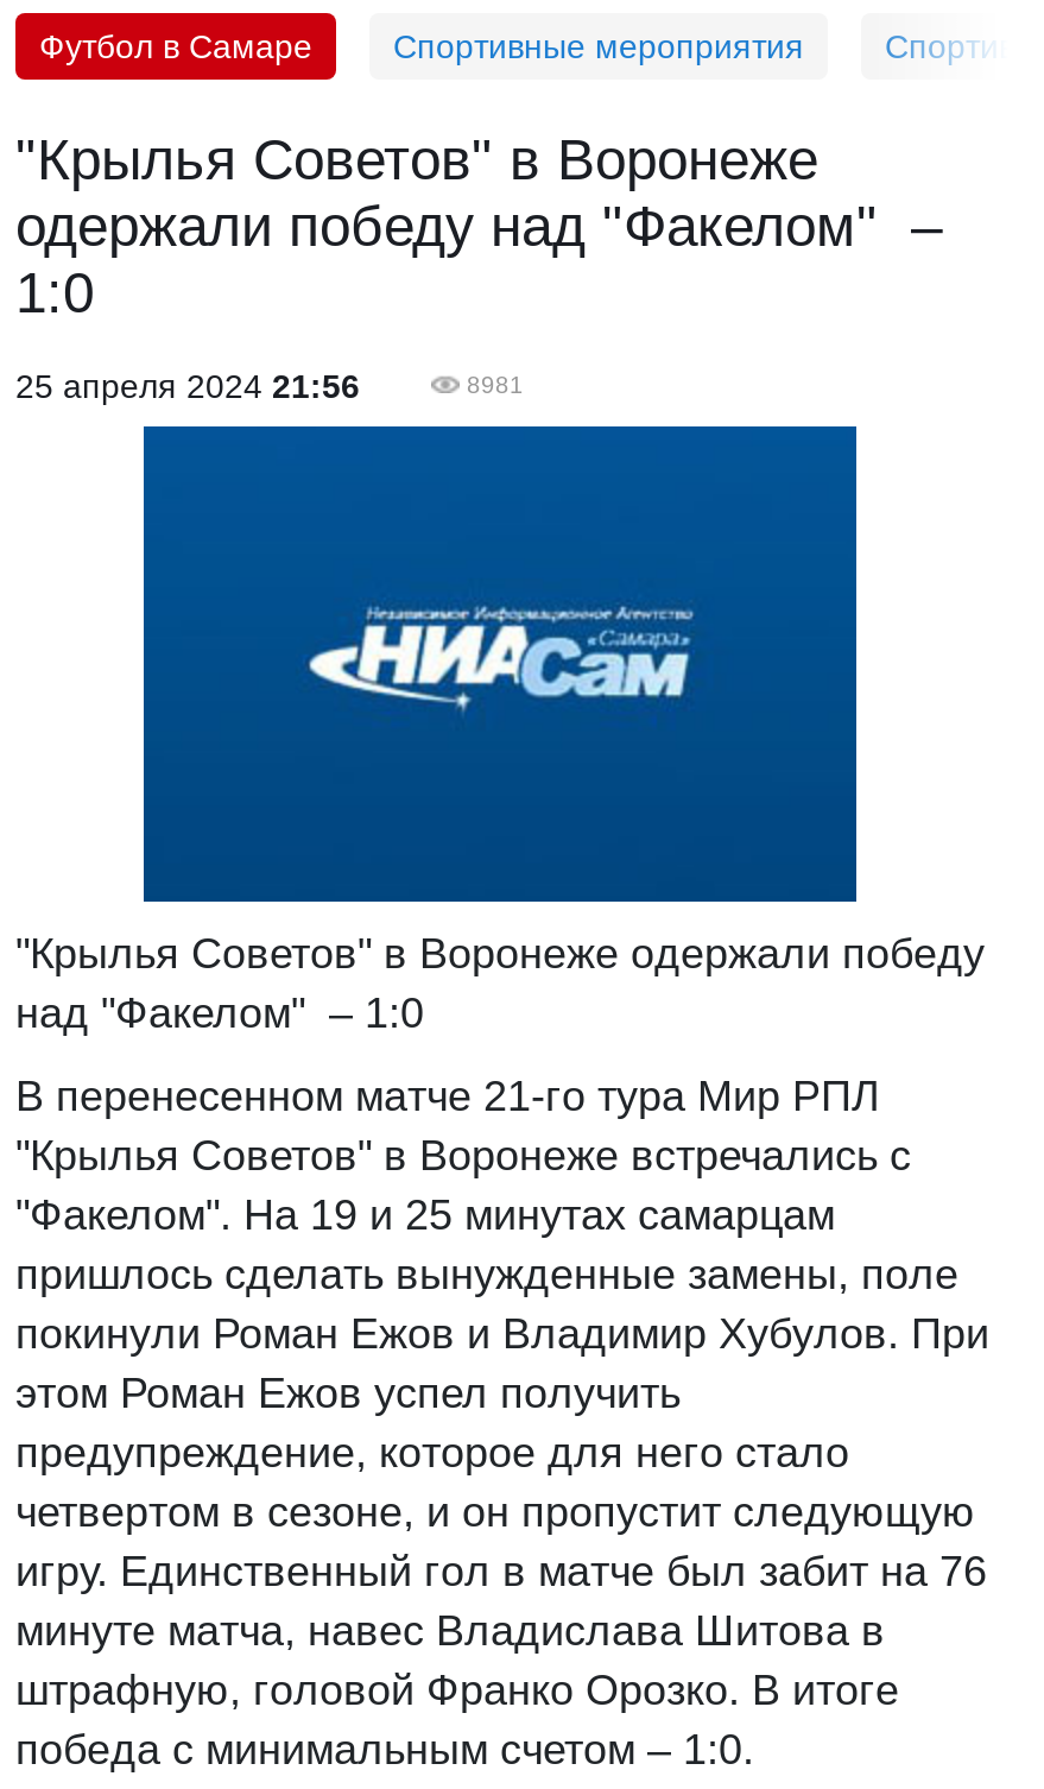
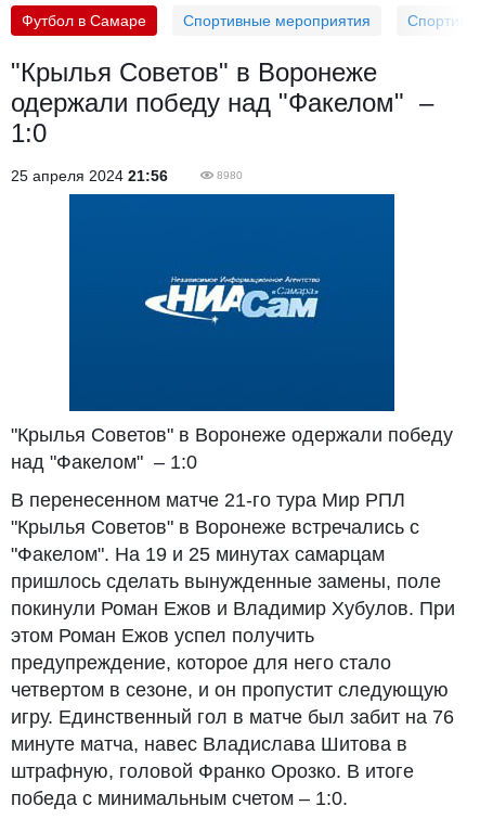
- 8981
+ 8980
